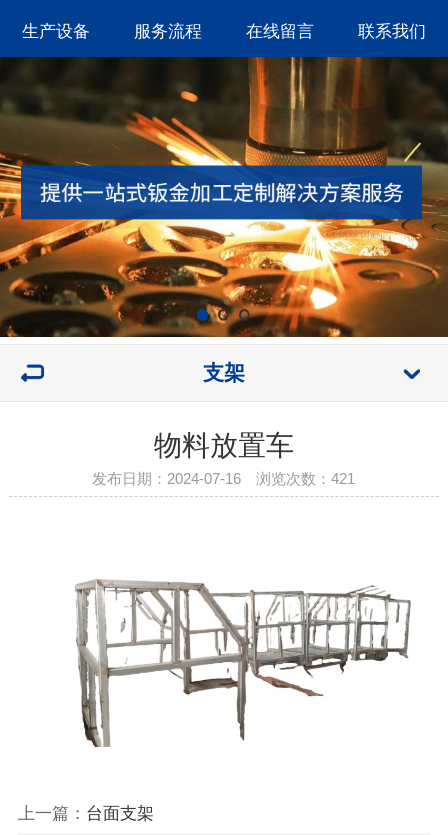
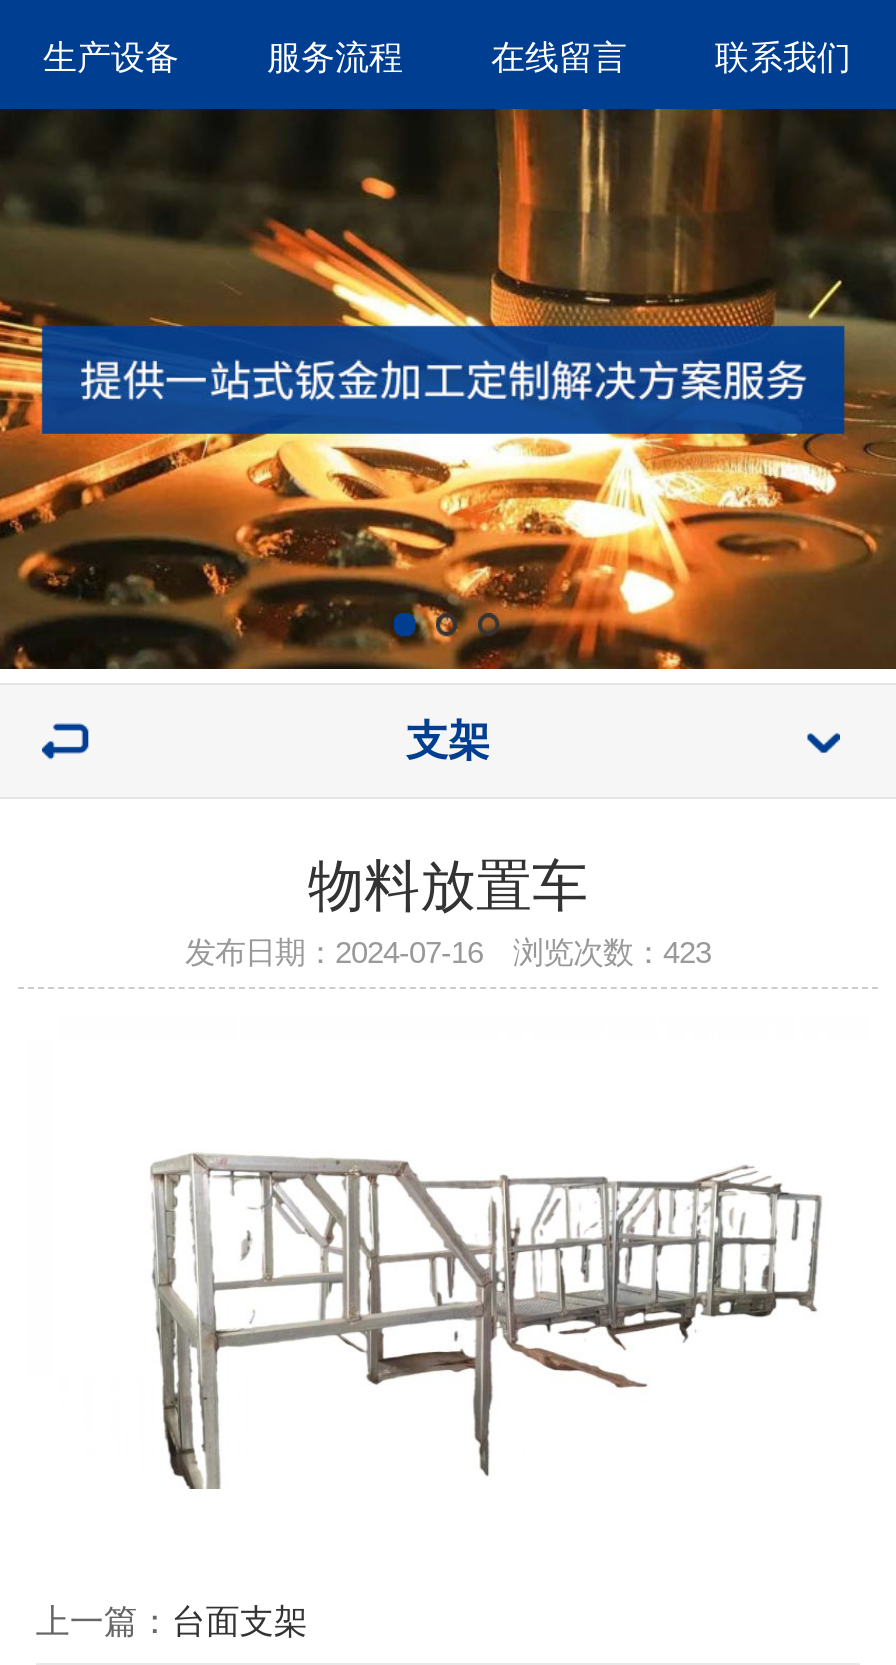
- 发布日期：2024-07-16 浏览次数：421
+ 发布日期：2024-07-16 浏览次数：423
